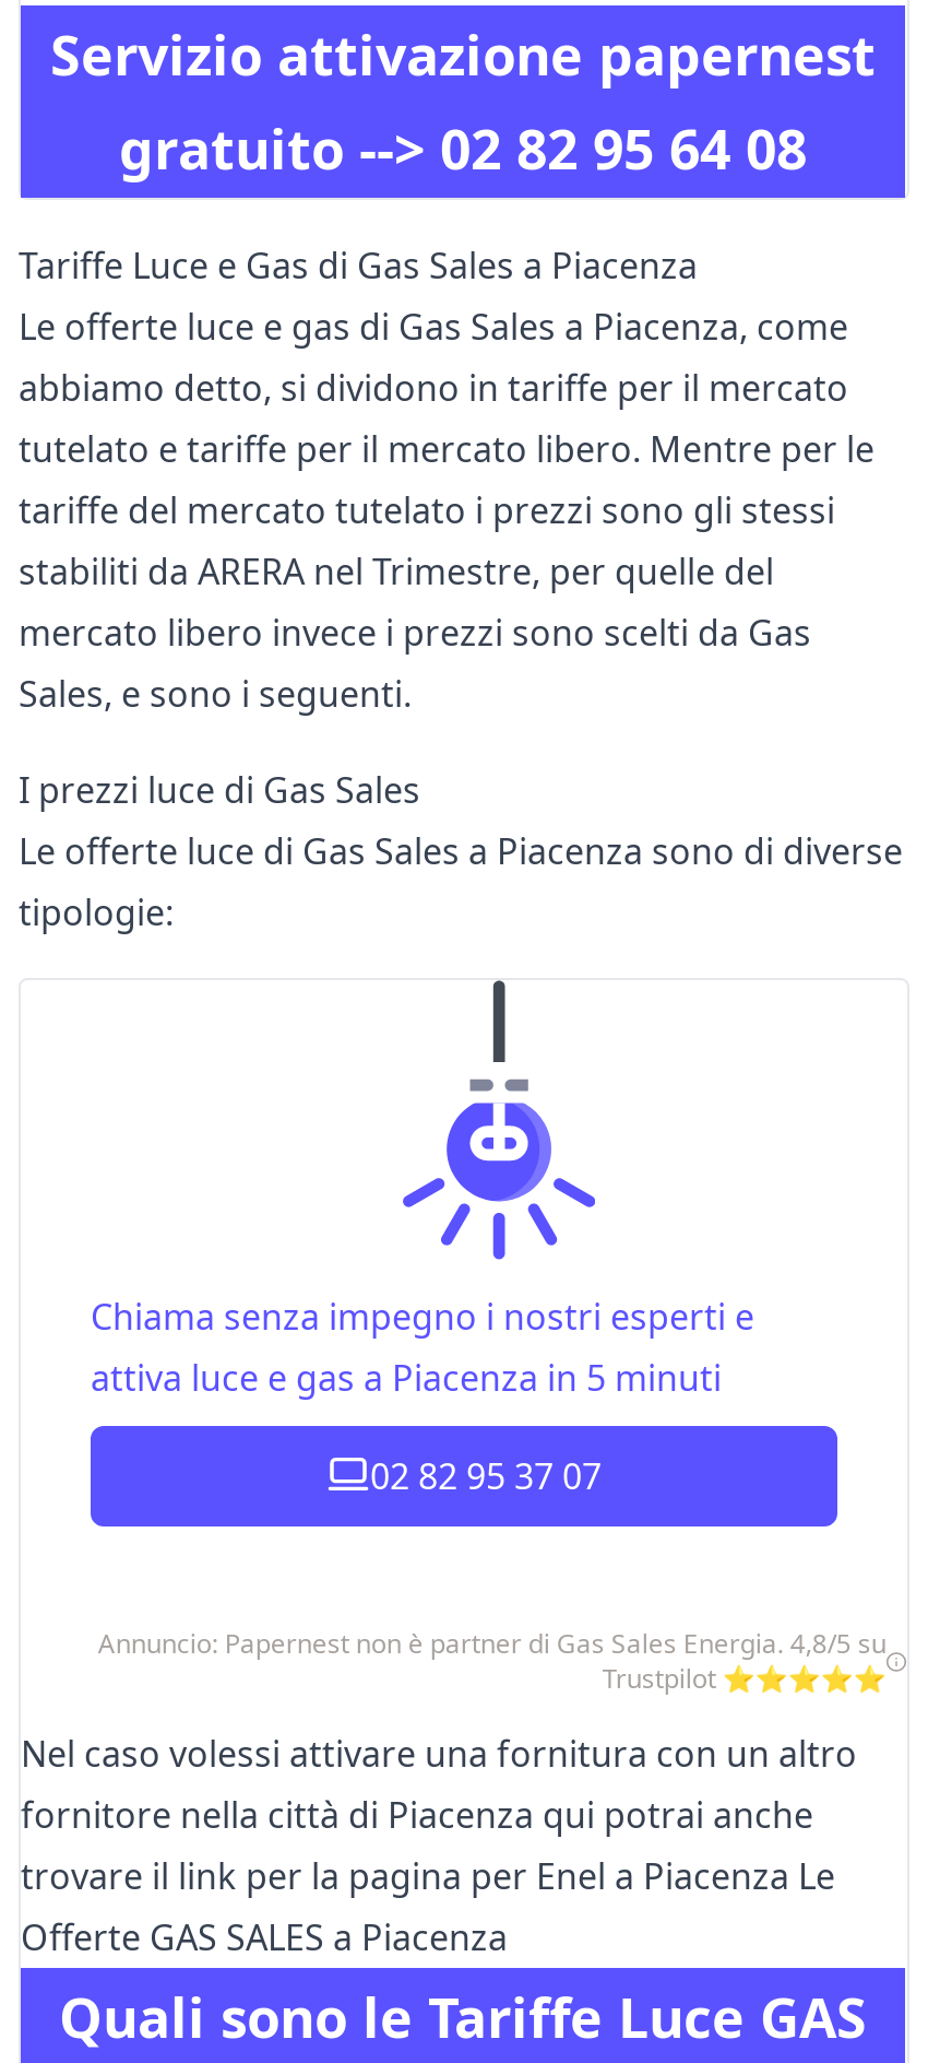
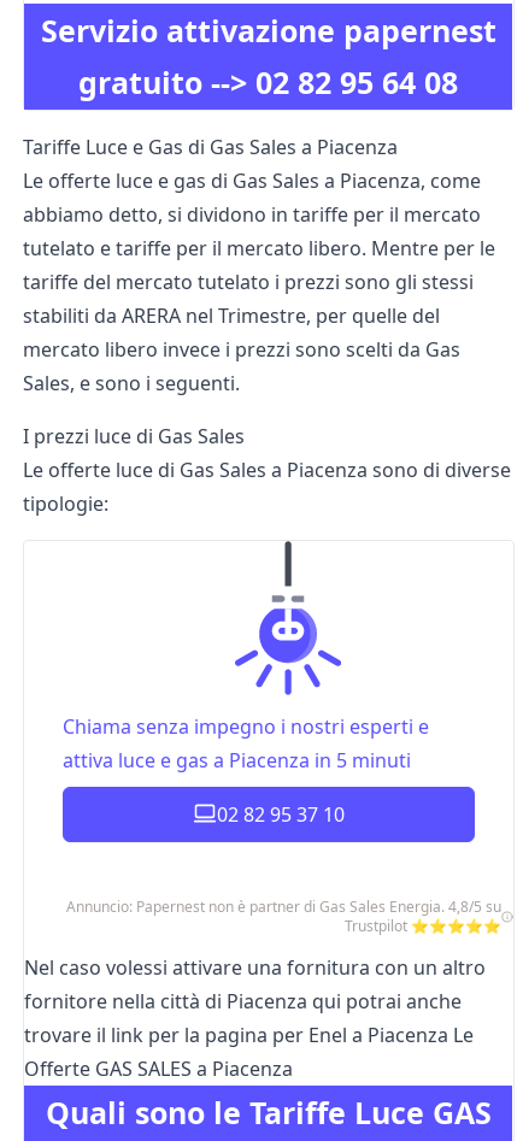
- 02 82 95 37 07
+ 02 82 95 37 10
